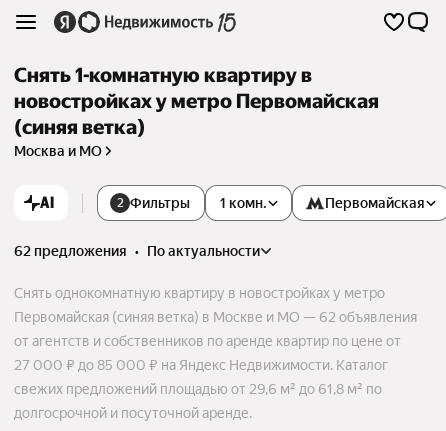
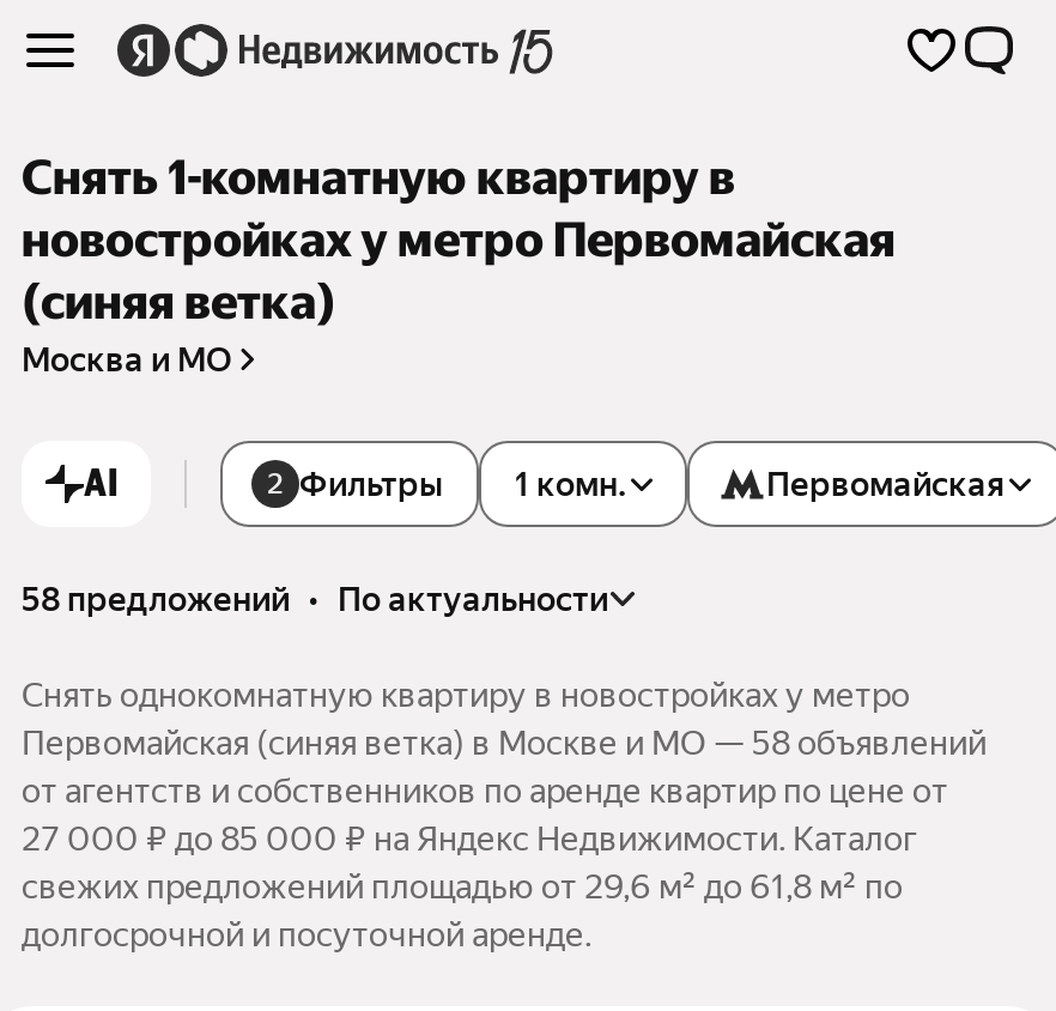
- 62 предложения • по актуальности
+ 58 предложений • по актуальности

- Первомайская (синяя ветка) в Москве и МО — 62 объявления
+ Первомайская (синяя ветка) в Москве и МО — 58 объявлений
